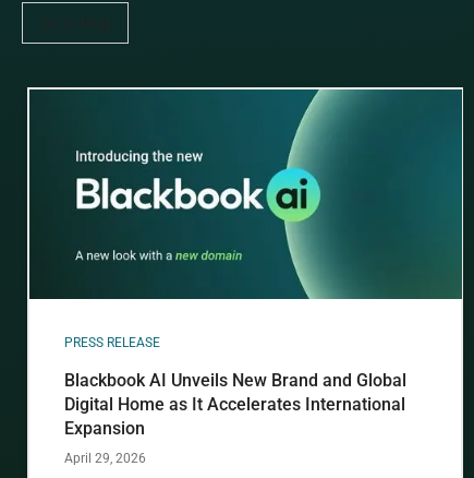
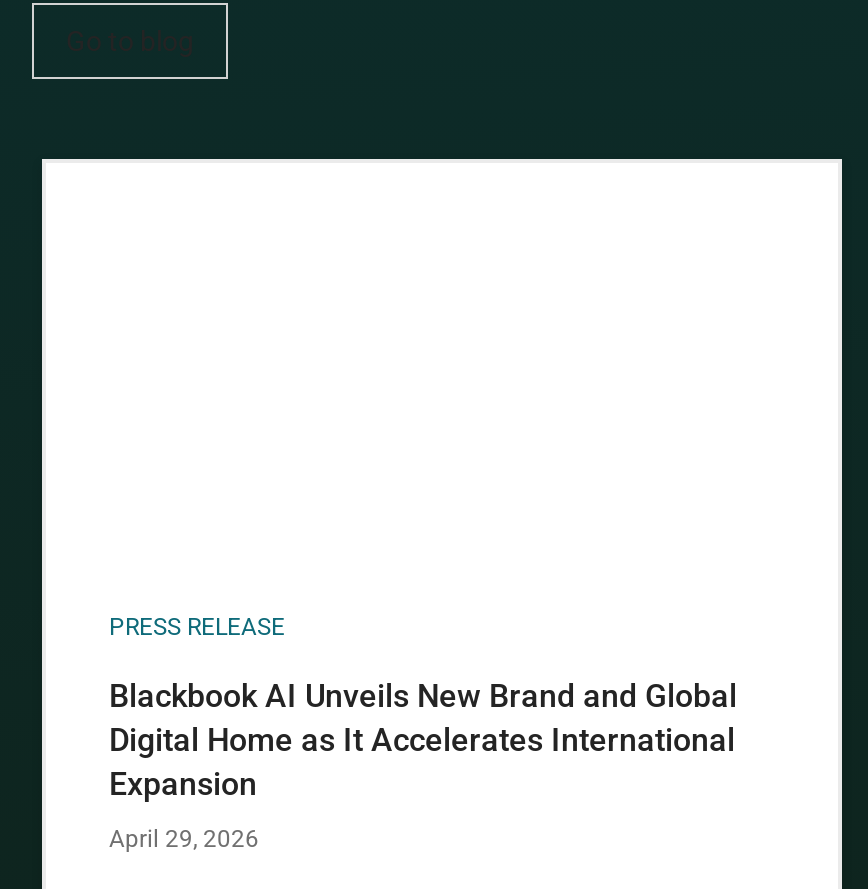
- [image]
